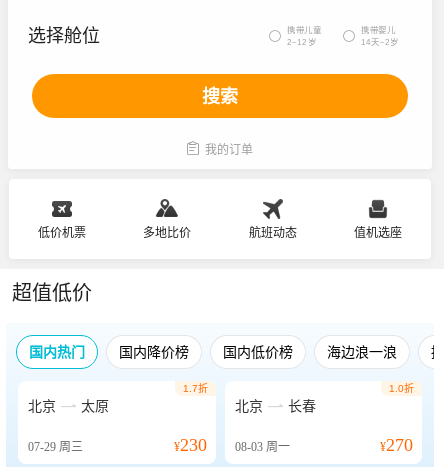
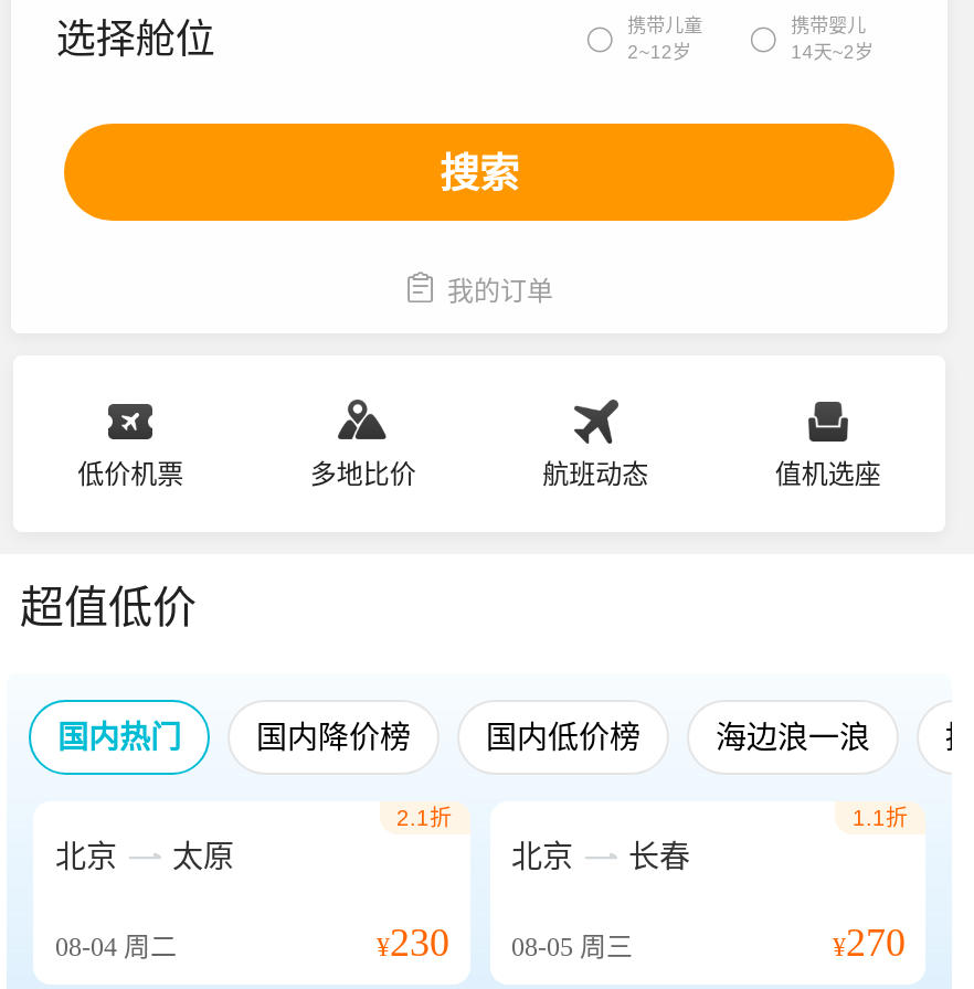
- 1.7折
+ 2.1折

- 1.0折
+ 1.1折

- 07-29周三
+ 08-04周二

- ¥230 08-03周一
+ ¥230 08-05周三
